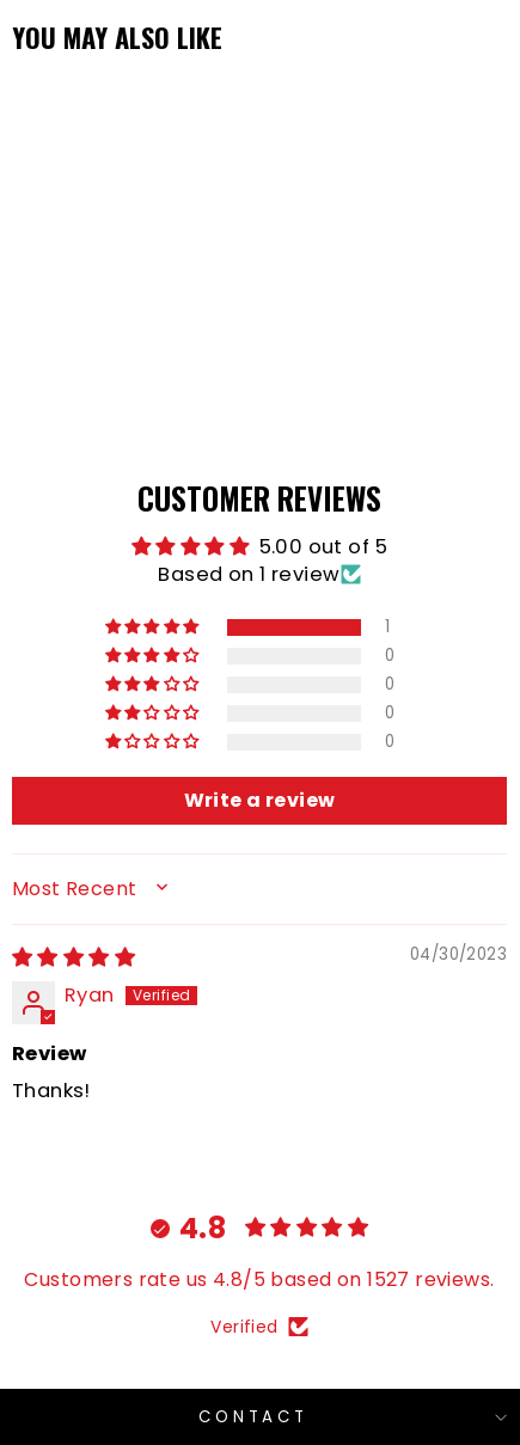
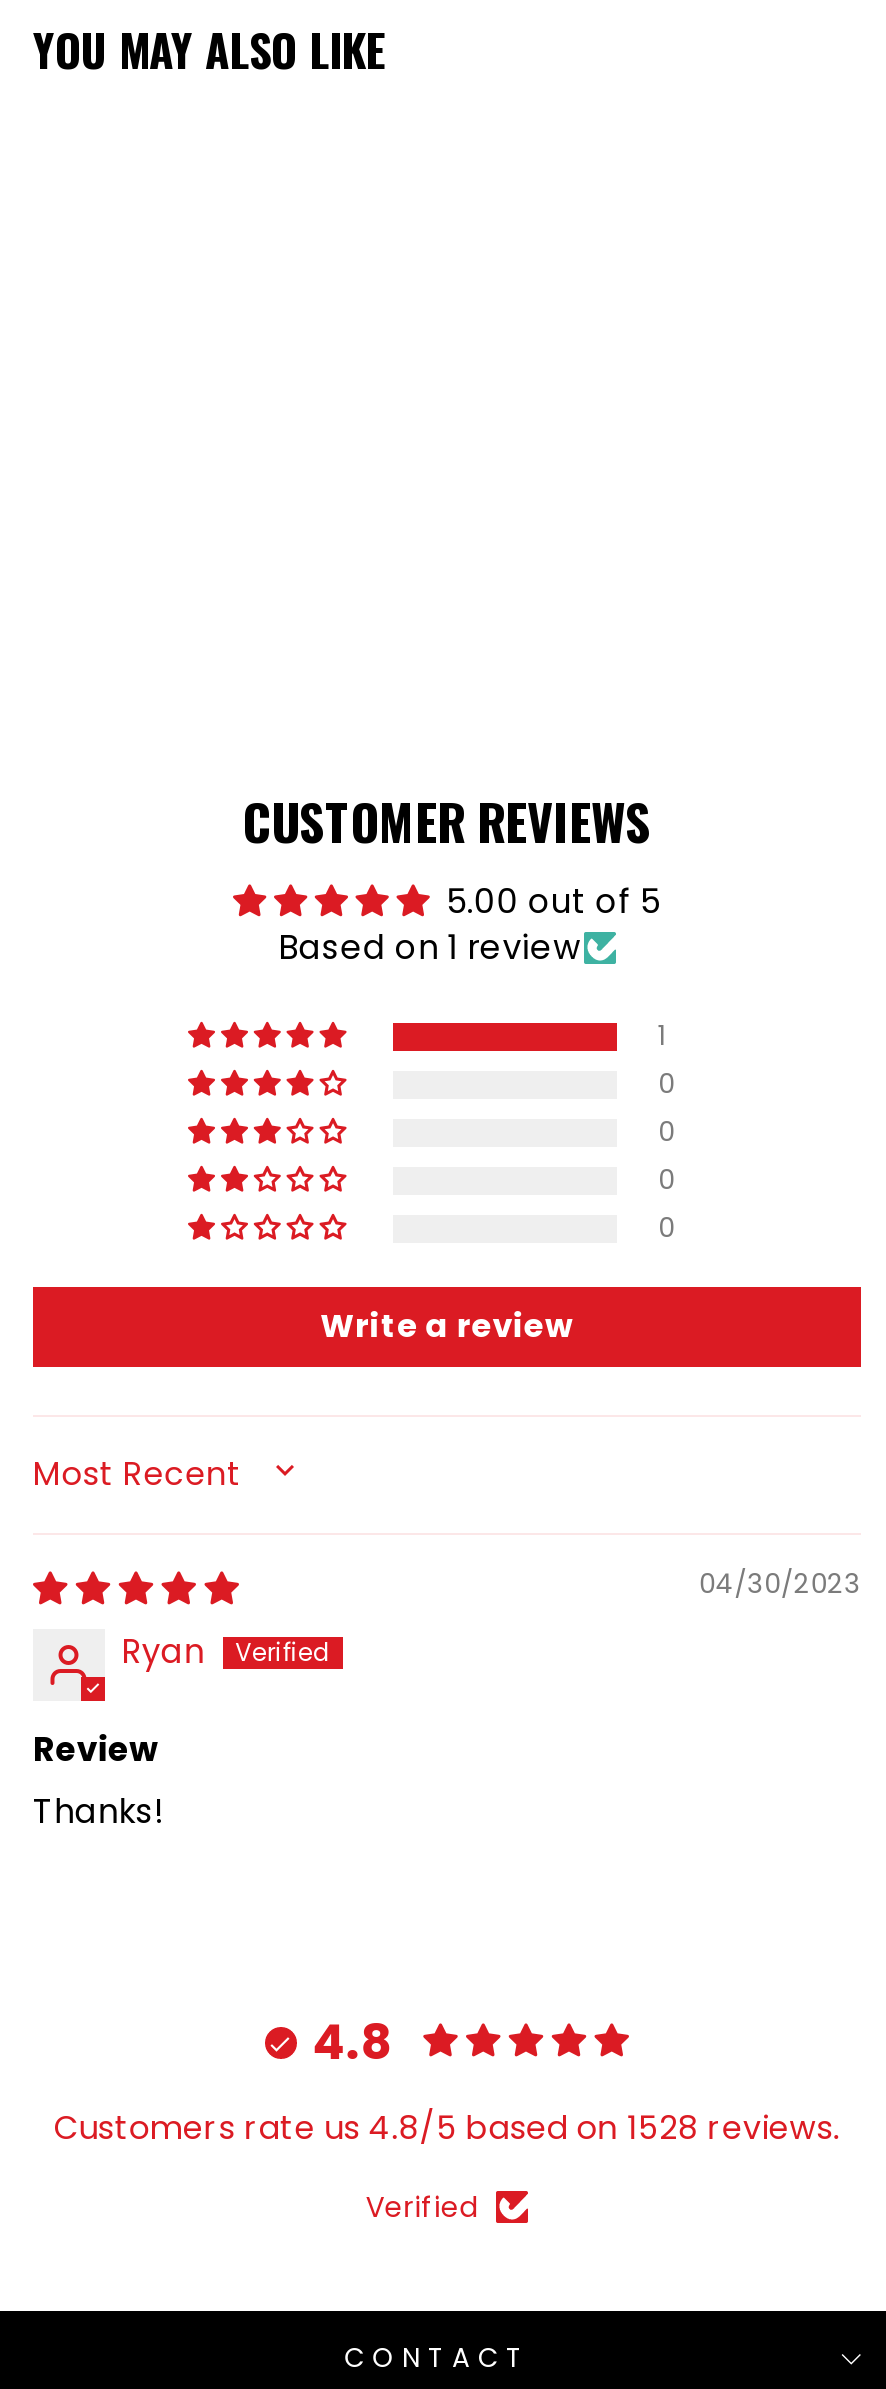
- Customers rate us 4.8/5 based on 1527 reviews.
+ Customers rate us 4.8/5 based on 1528 reviews.
